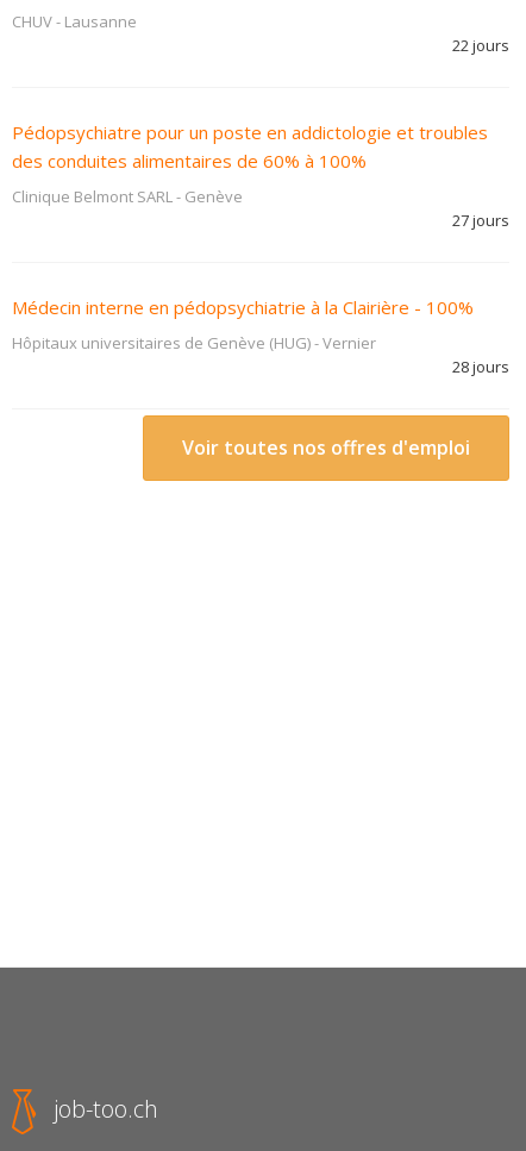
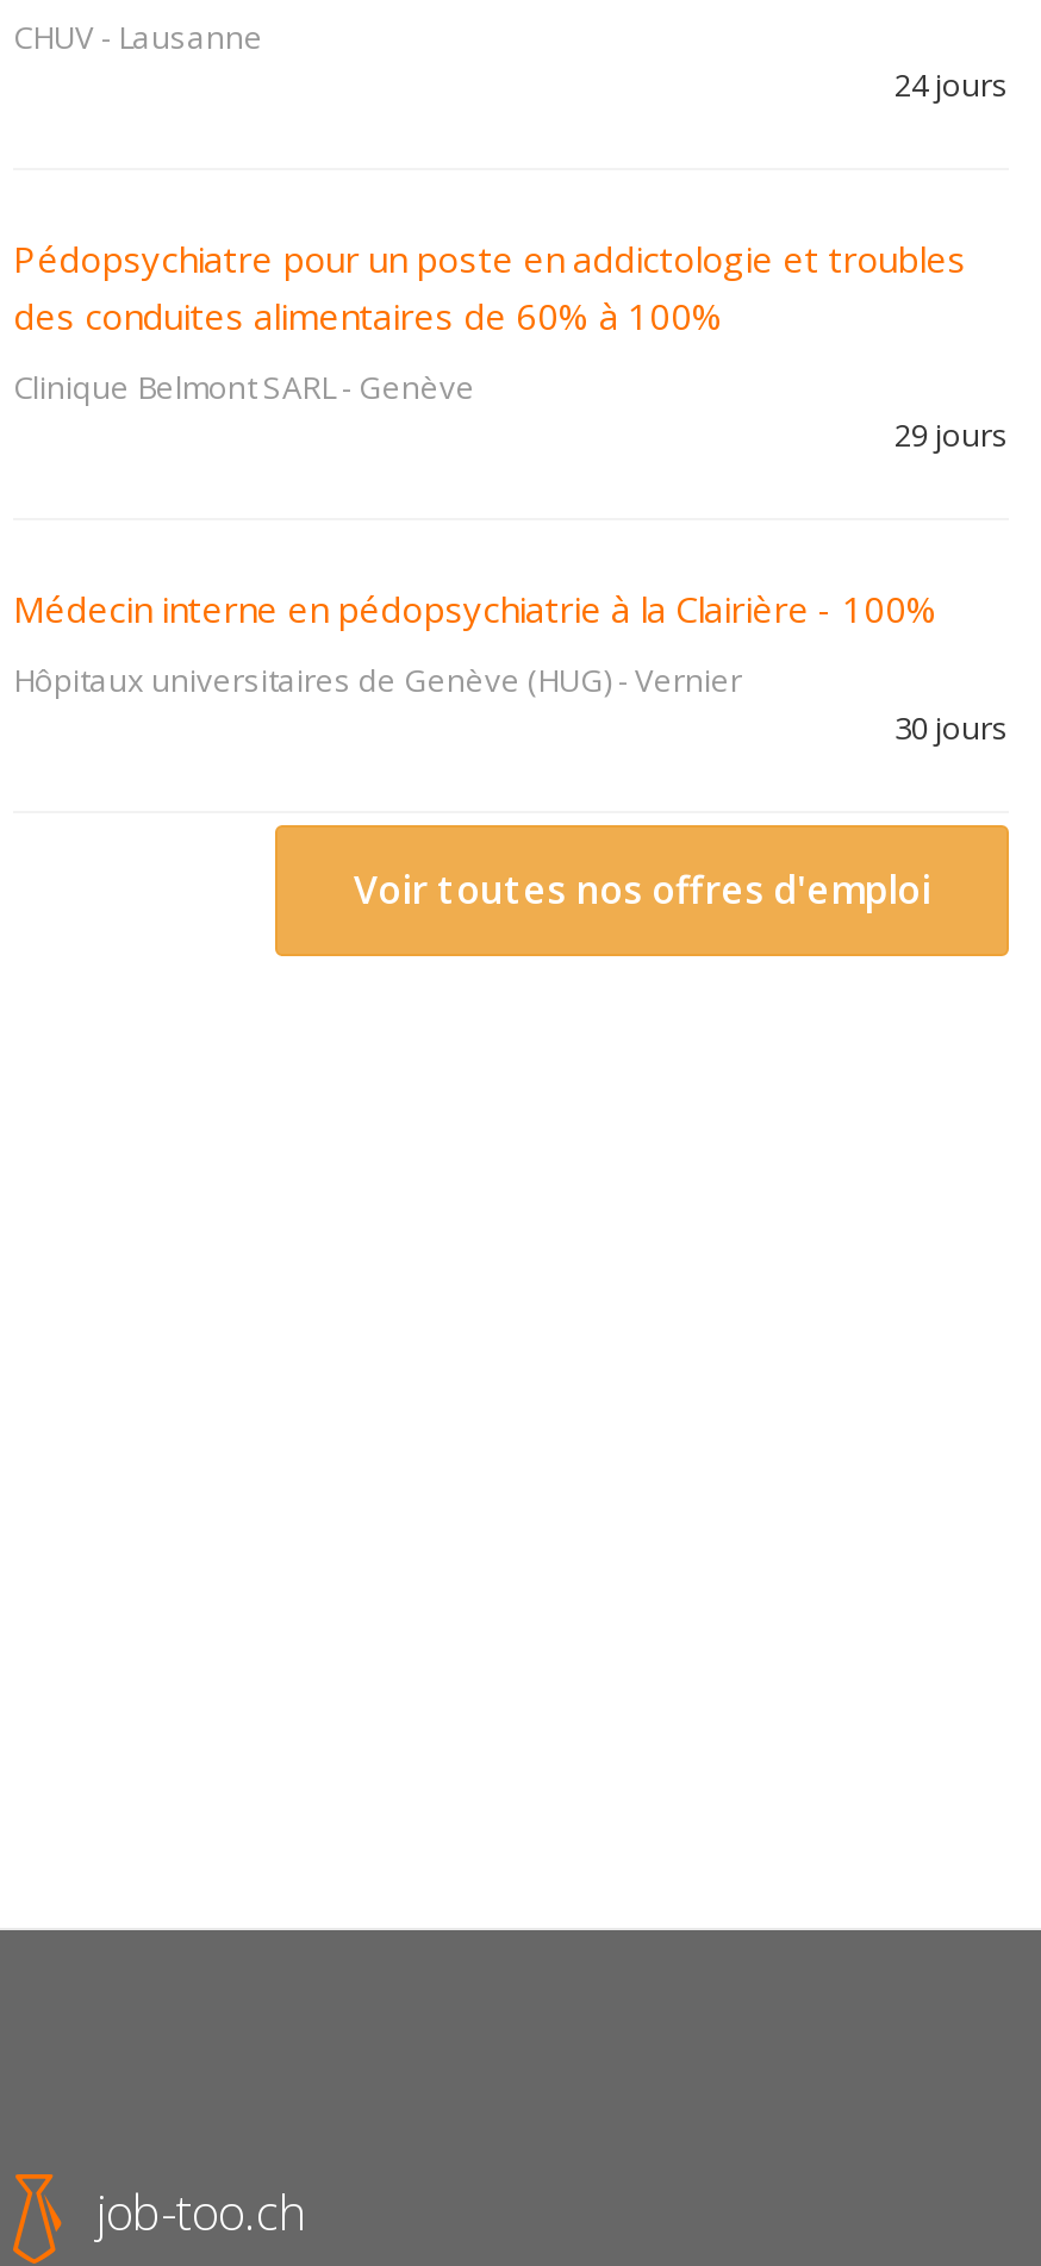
- 22 jours
+ 24 jours

- 27 jours
+ 29 jours

- 28 jours
+ 30 jours
